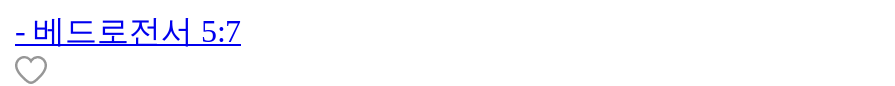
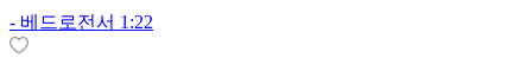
- - 베드로전서 5:7
+ - 베드로전서 1:22
